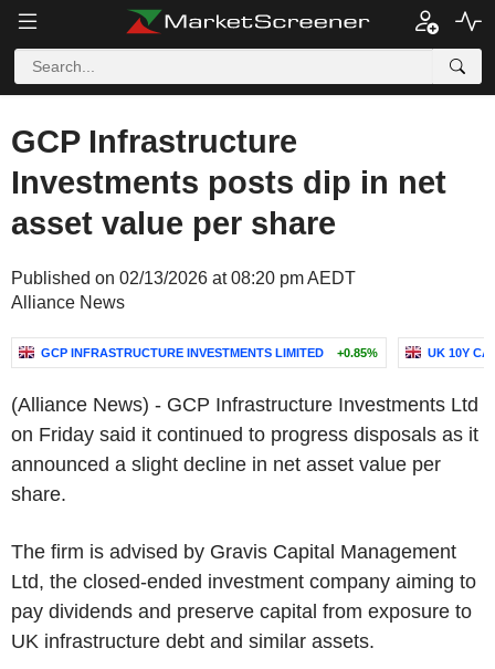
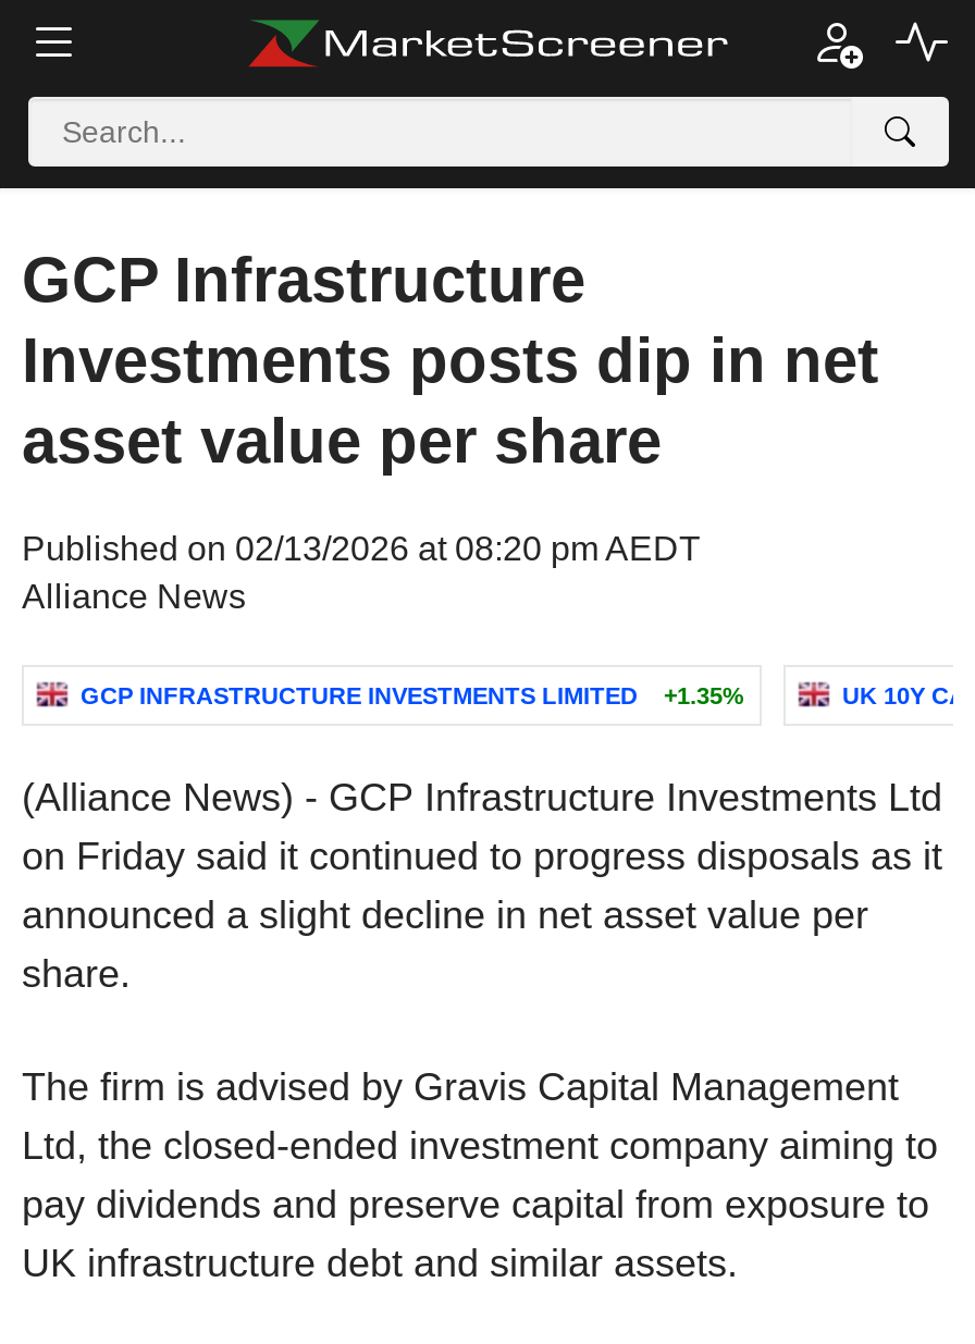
- GCP INFRASTRUCTURE INVESTMENTS LIMITED +0.85%
+ GCP INFRASTRUCTURE INVESTMENTS LIMITED +1.35%
